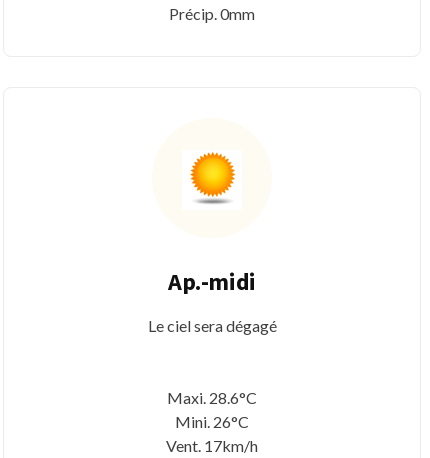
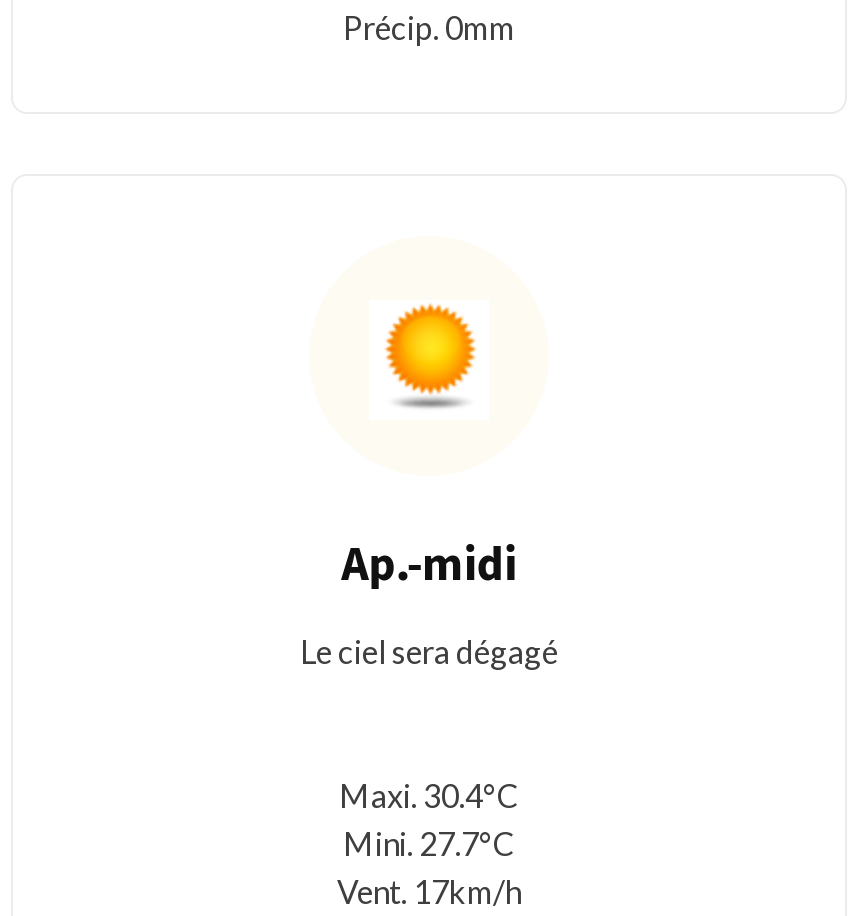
- Maxi. 28.6°C
+ Maxi. 30.4°C

- Mini. 26°C
+ Mini. 27.7°C
